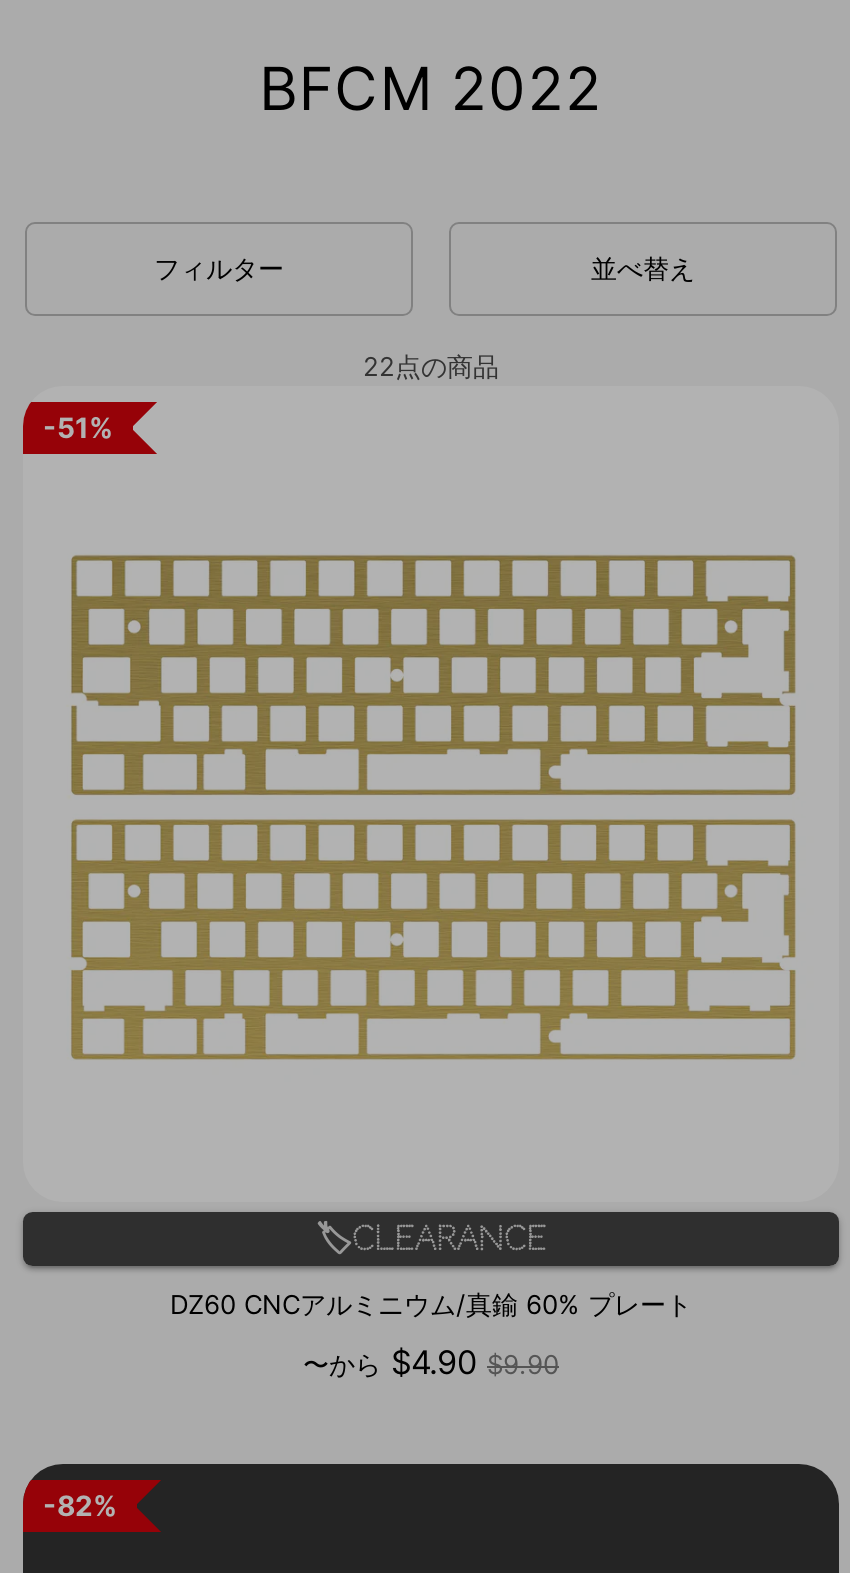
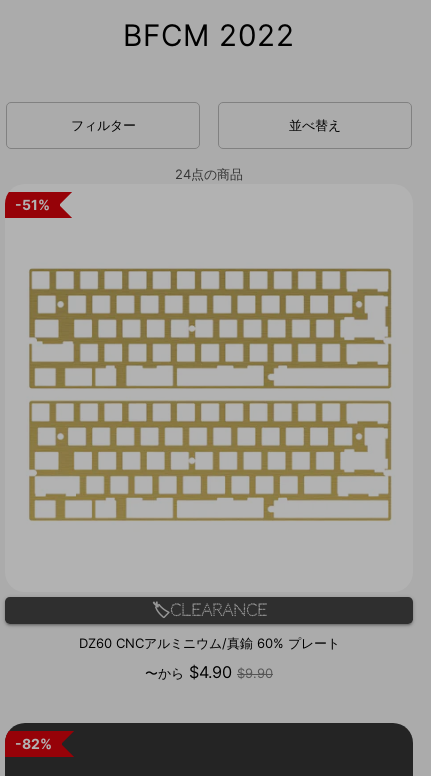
- 22点の商品
+ 24点の商品
